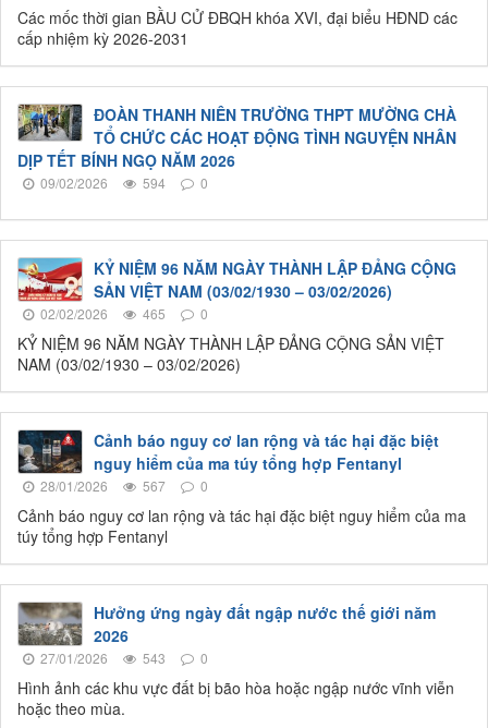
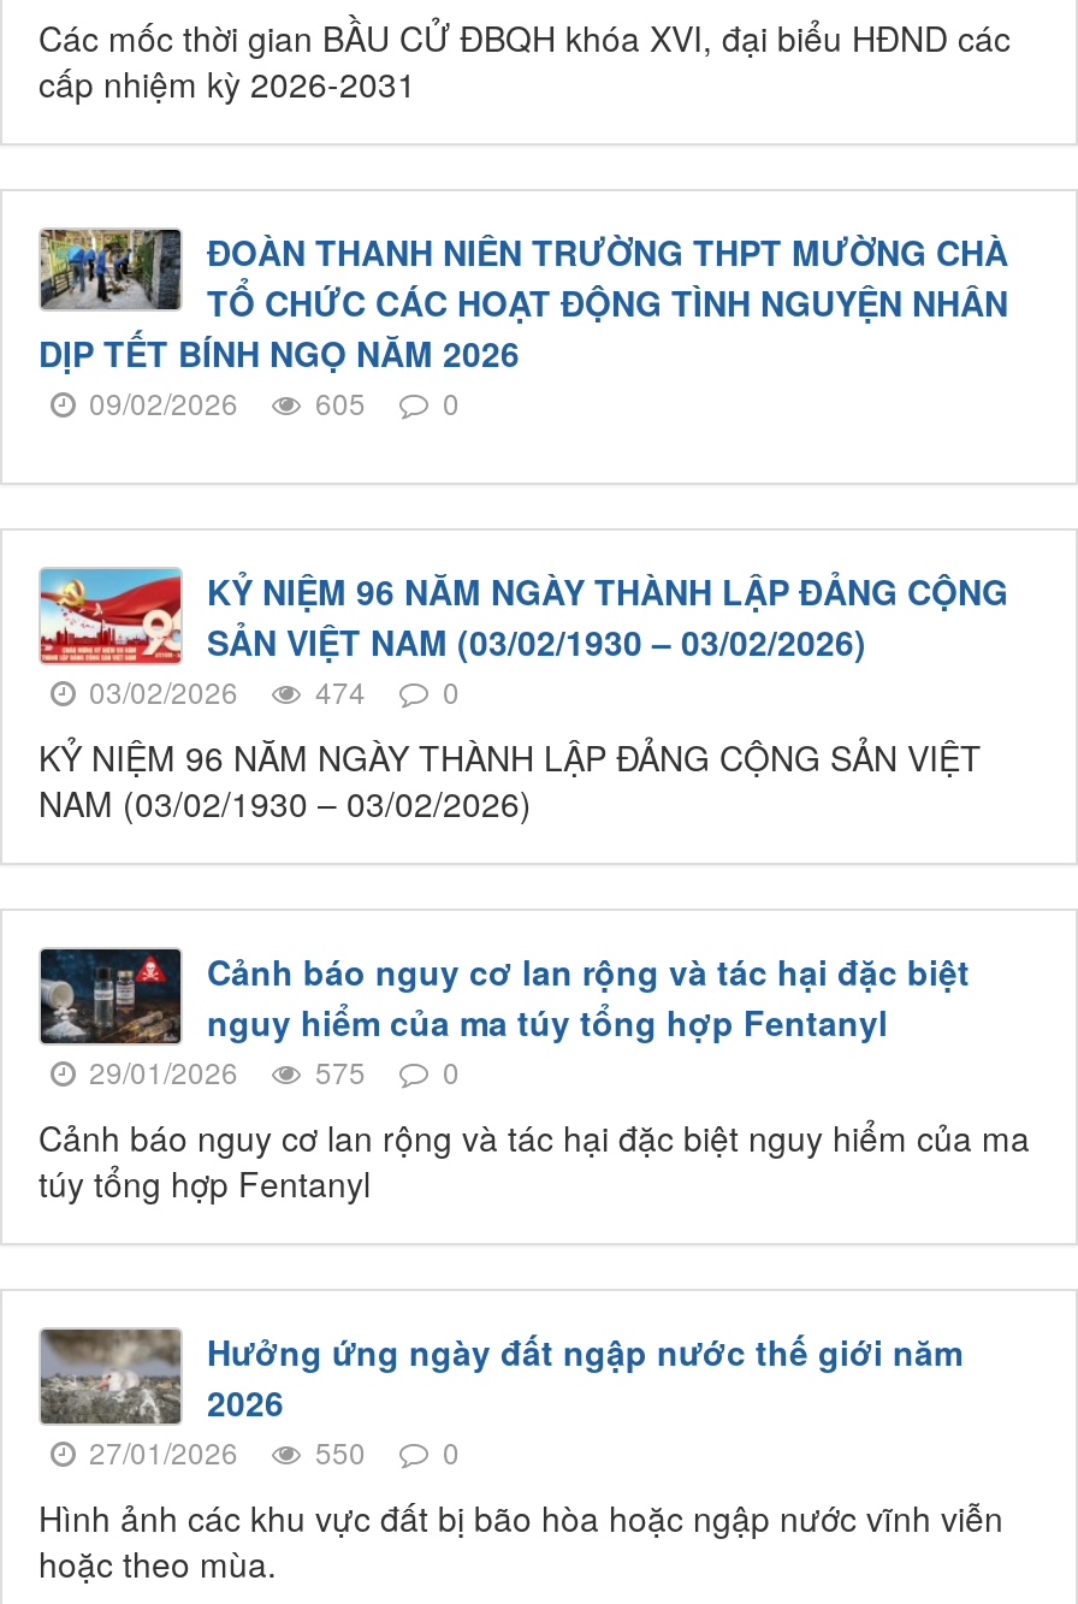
- 09/02/2026 594 0
+ 09/02/2026 605 0

- 02/02/2026
+ 03/02/2026

- 465
+ 474

- 28/01/2026
+ 29/01/2026

- 567
+ 575

- 27/01/2026 543 0
+ 27/01/2026 550 0
